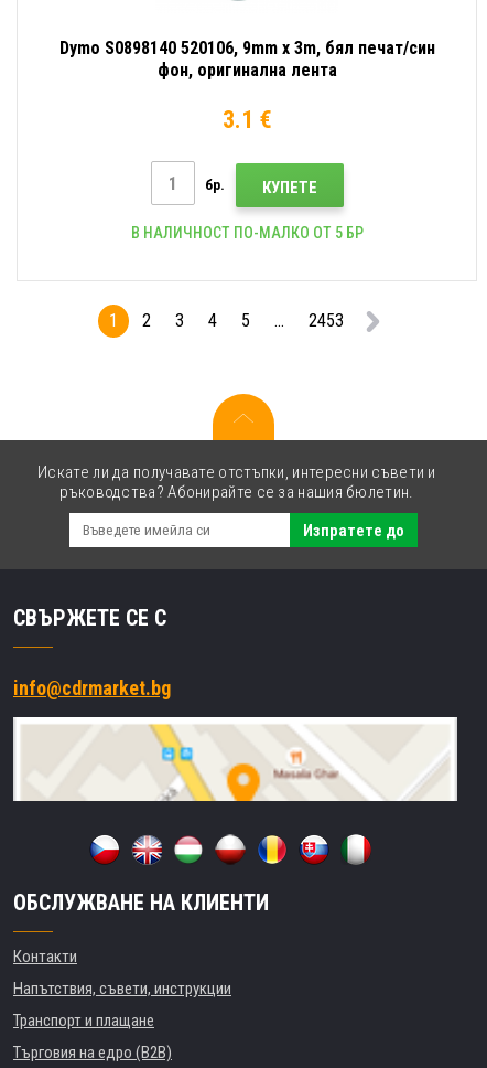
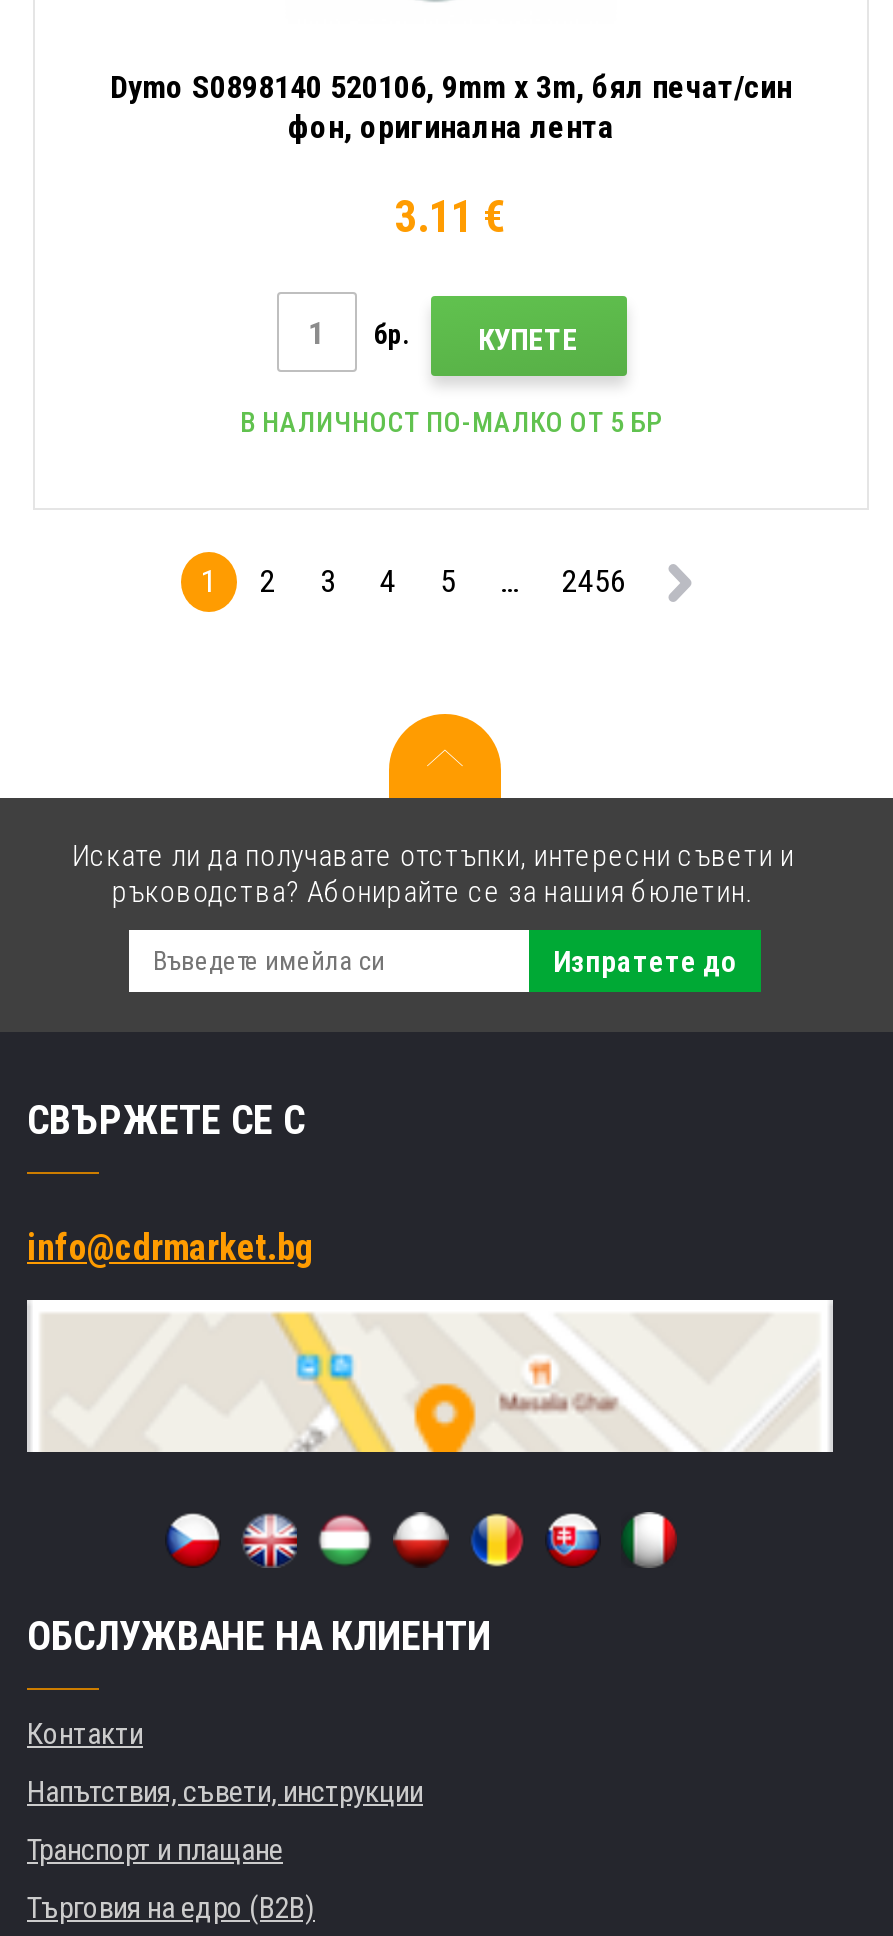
- 3.1 €
+ 3.11 €

- 2453
+ 2456
